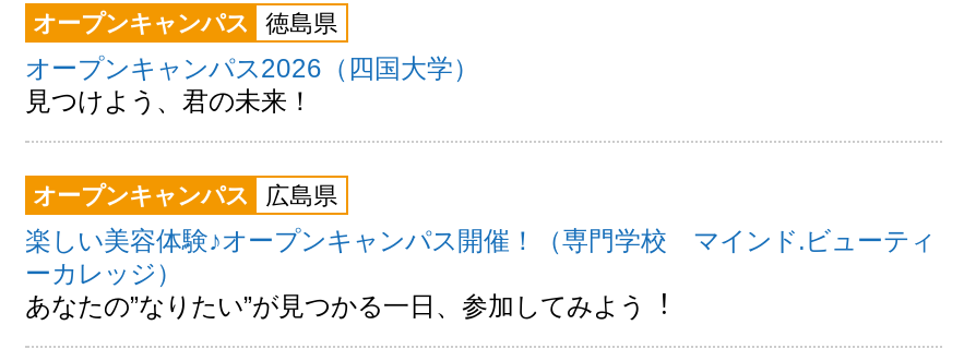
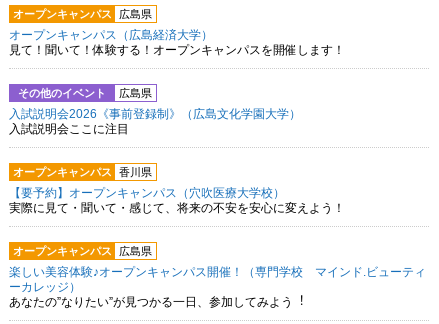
- 徳島県
- オープンキャンパス2026（四国大学）
- 見つけよう、君の未来！
+ 広島県
+ オープンキャンパス（広島経済大学）
+ 見て！聞いて！体験する！オープンキャンパスを開催します！
+ その他のイベント
+ 広島県
+ 入試説明会2026《事前登録制》（広島文化学園大学）
+ 入試説明会ここに注目
+ オープンキャンパス
+ 香川県
+ 【要予約】オープンキャンパス（穴吹医療大学校）
+ 実際に見て・聞いて・感じて、将来の不安を安心に変えよう！
